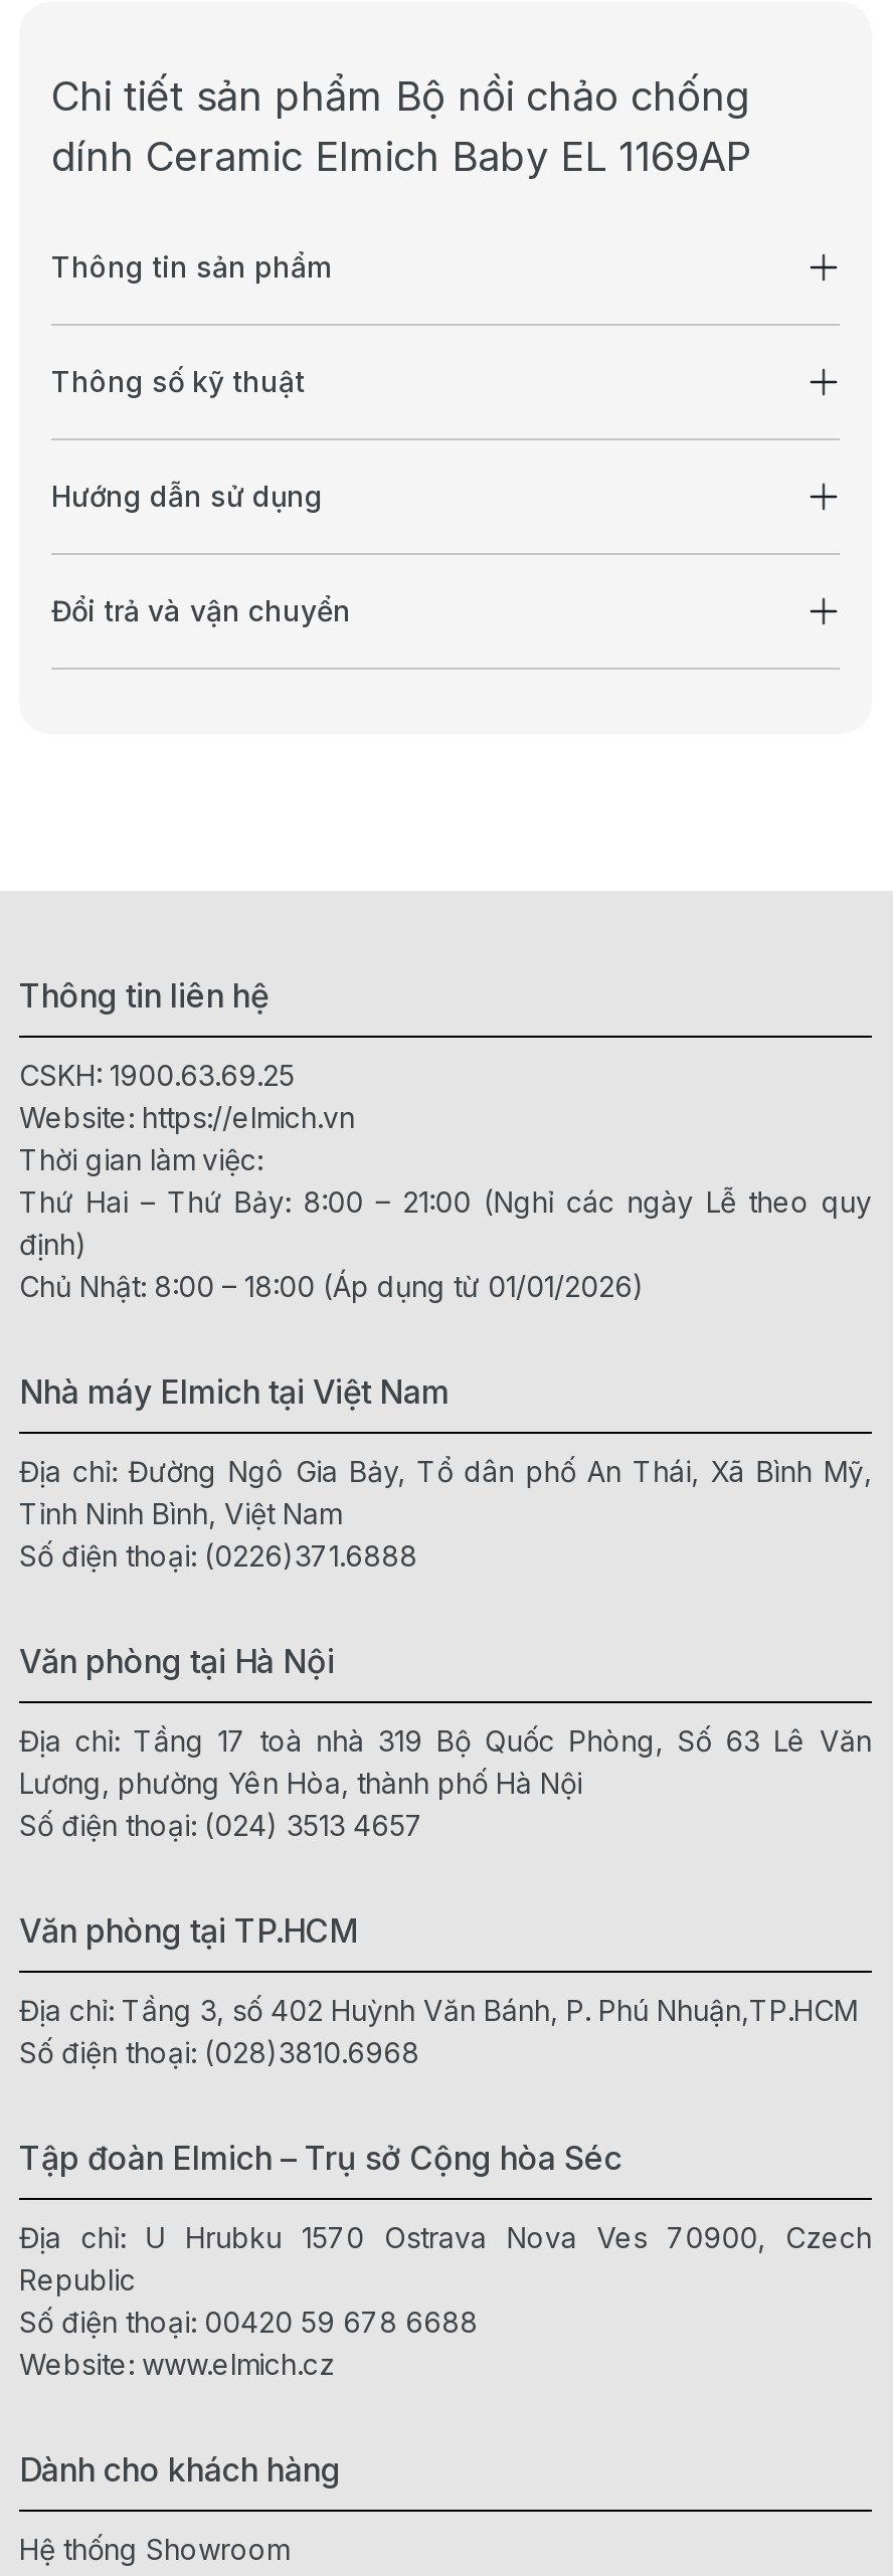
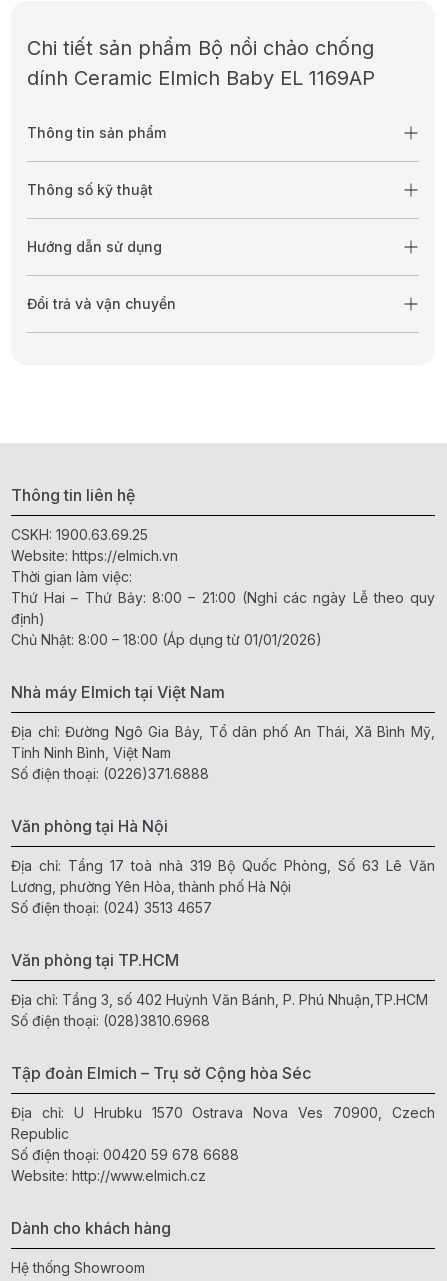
- Website: www.elmich.cz
+ Website: http://www.elmich.cz
